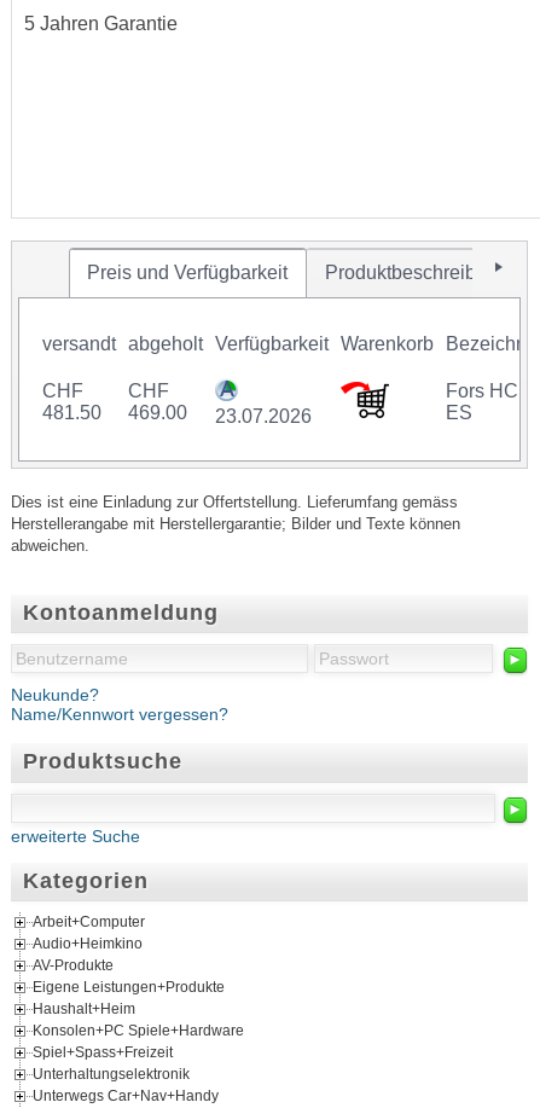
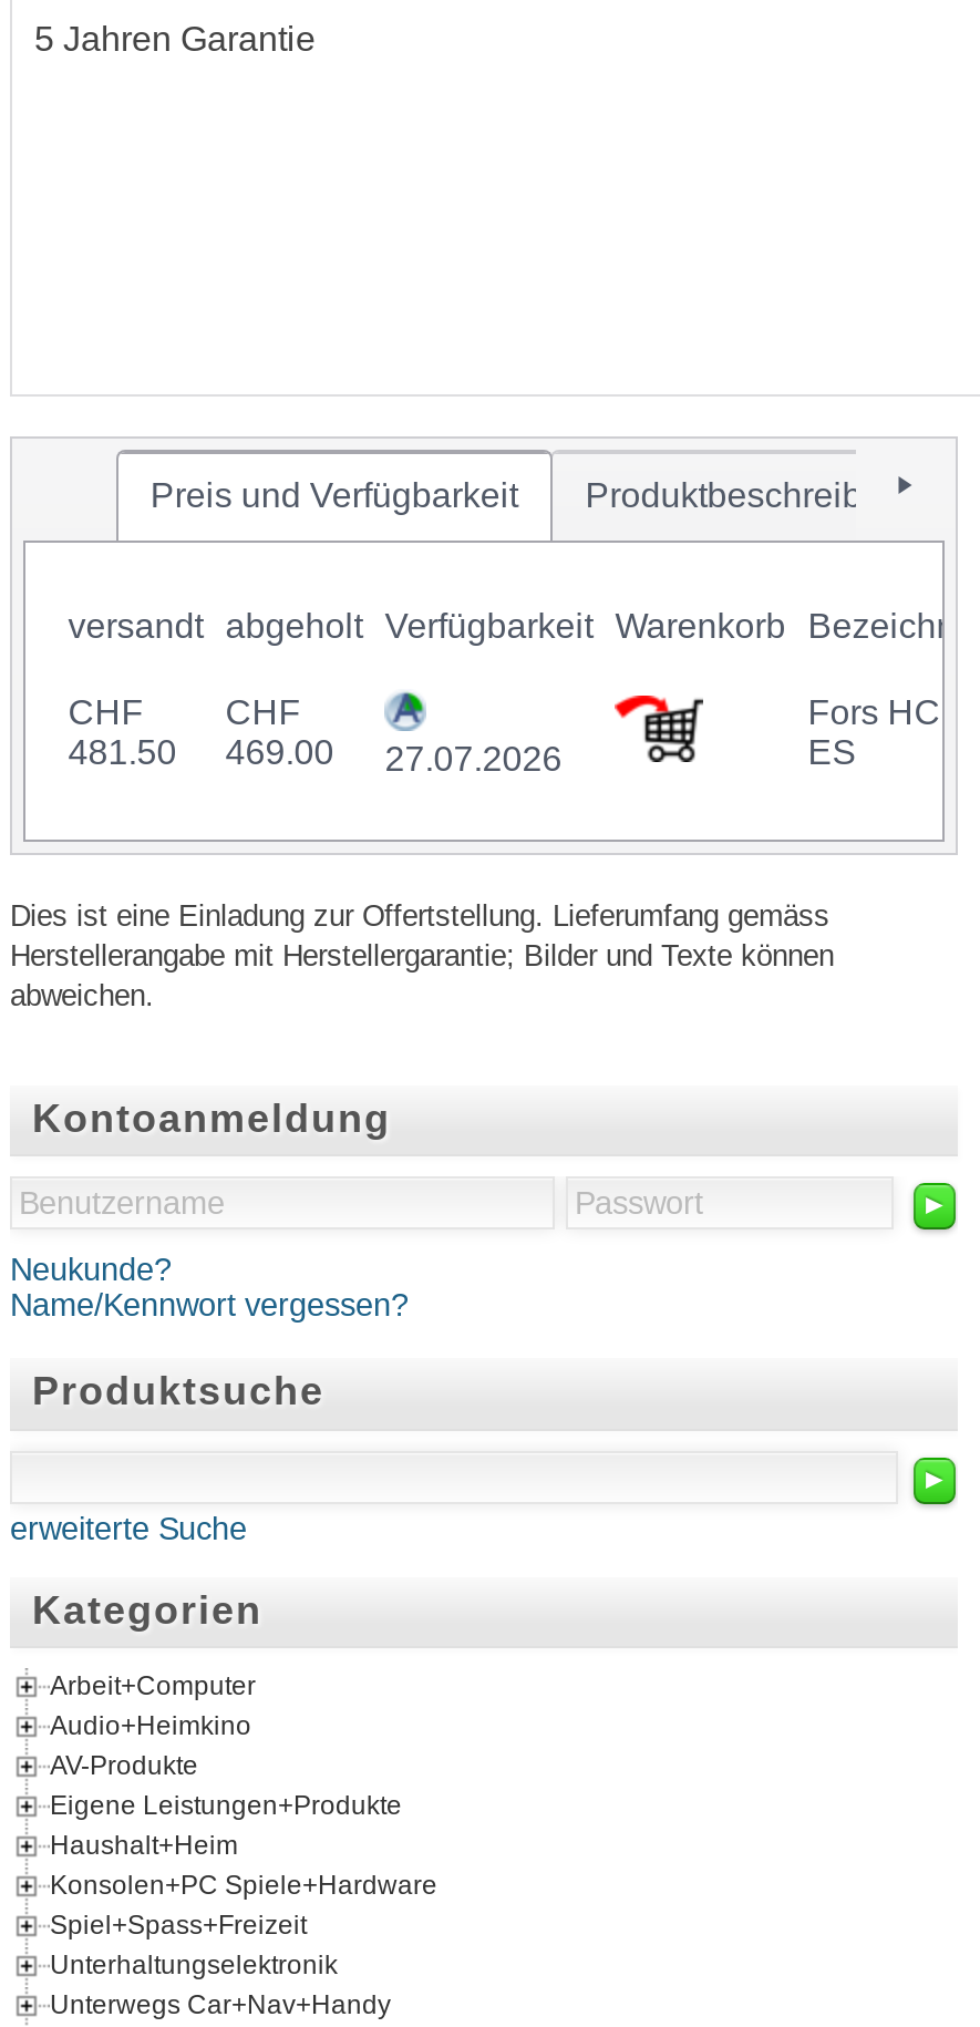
- 481.50 469.00 23.07.2026
+ 481.50 469.00 27.07.2026
